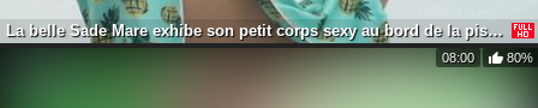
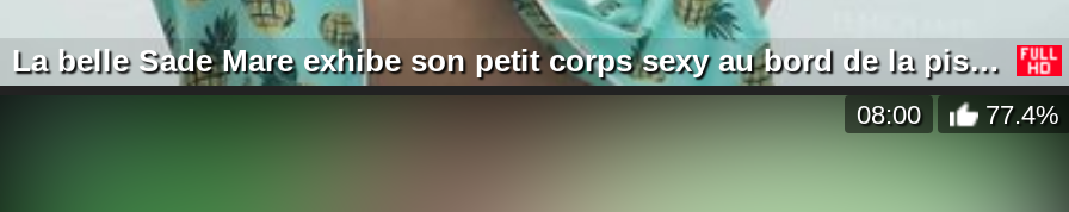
- 80%
+ 77.4%
